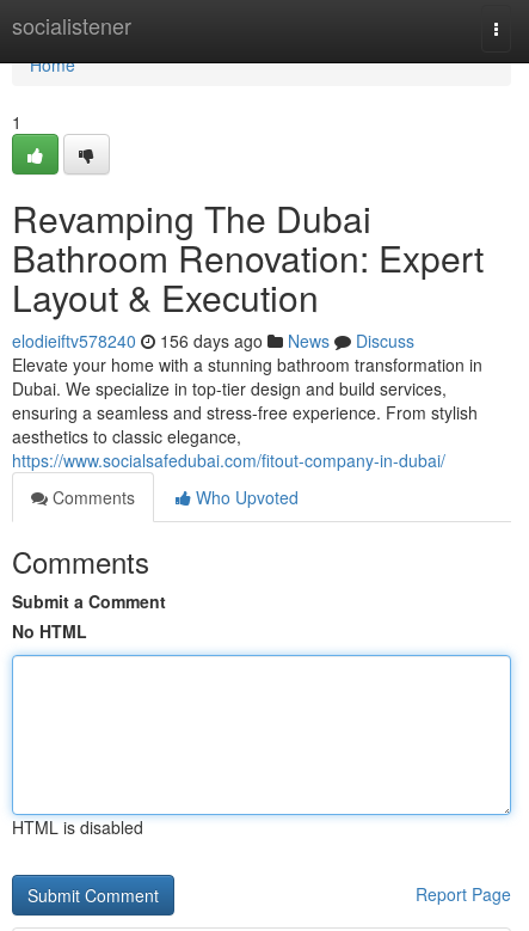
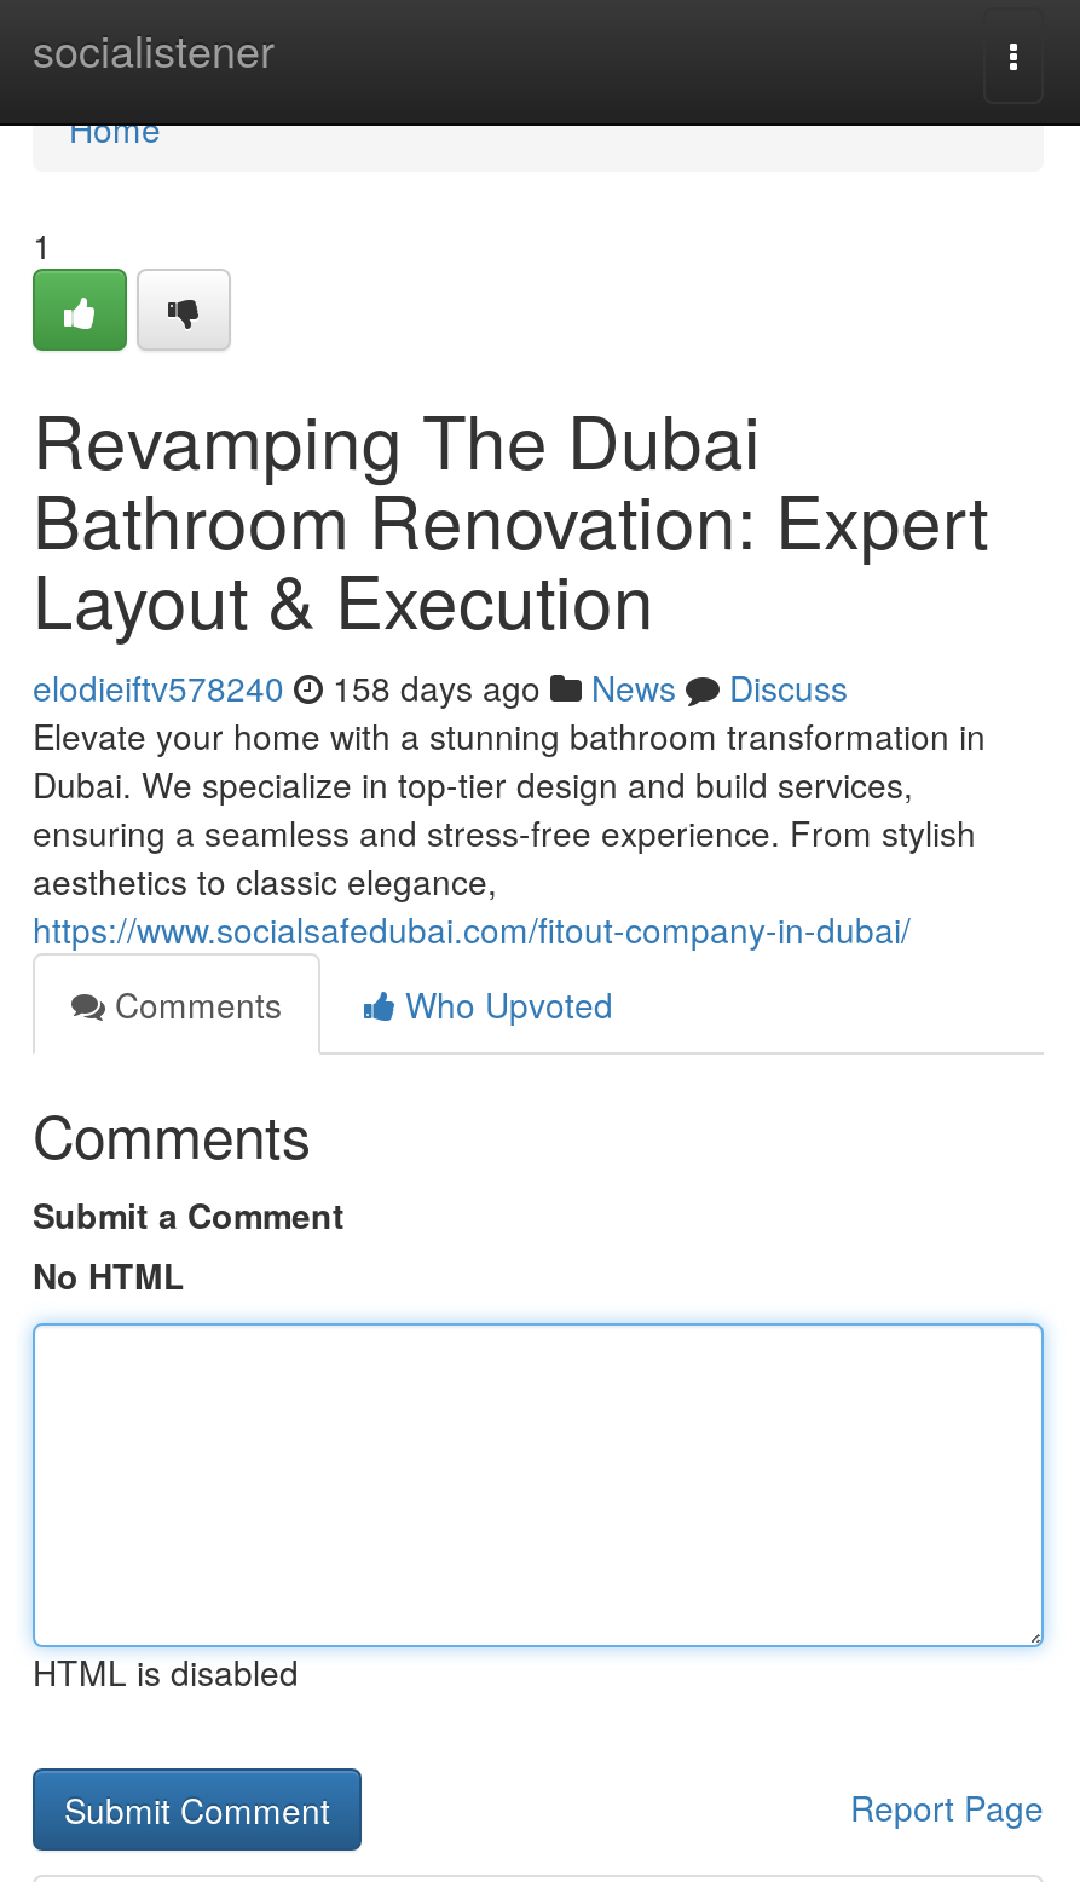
- elodieiftv578240 156 days ago News Discuss
+ elodieiftv578240 158 days ago News Discuss
